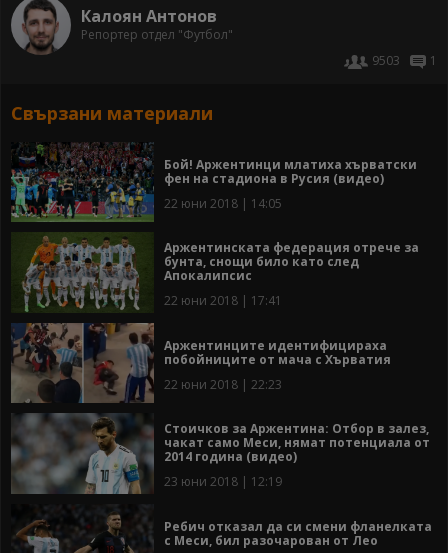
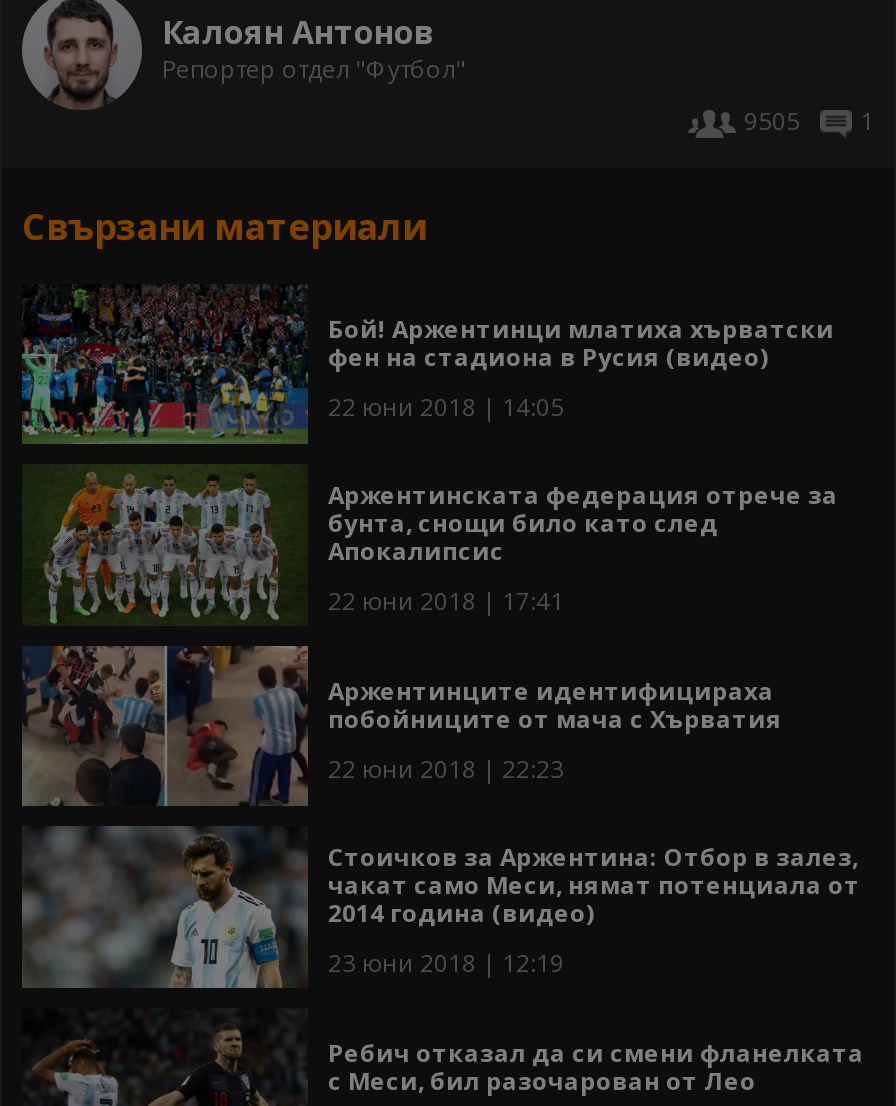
- 9503 1
+ 9505 1
